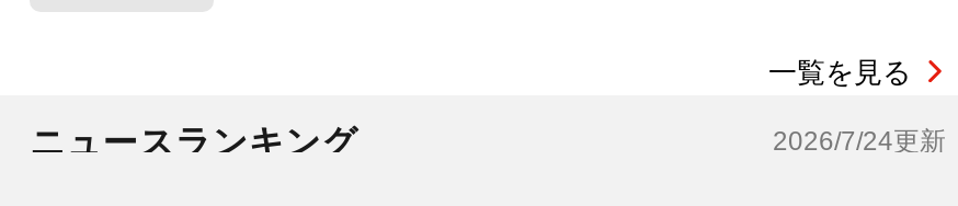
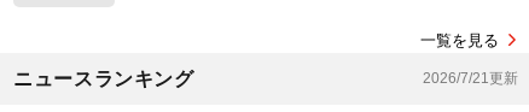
- 2026/7/24更新
+ 2026/7/21更新
